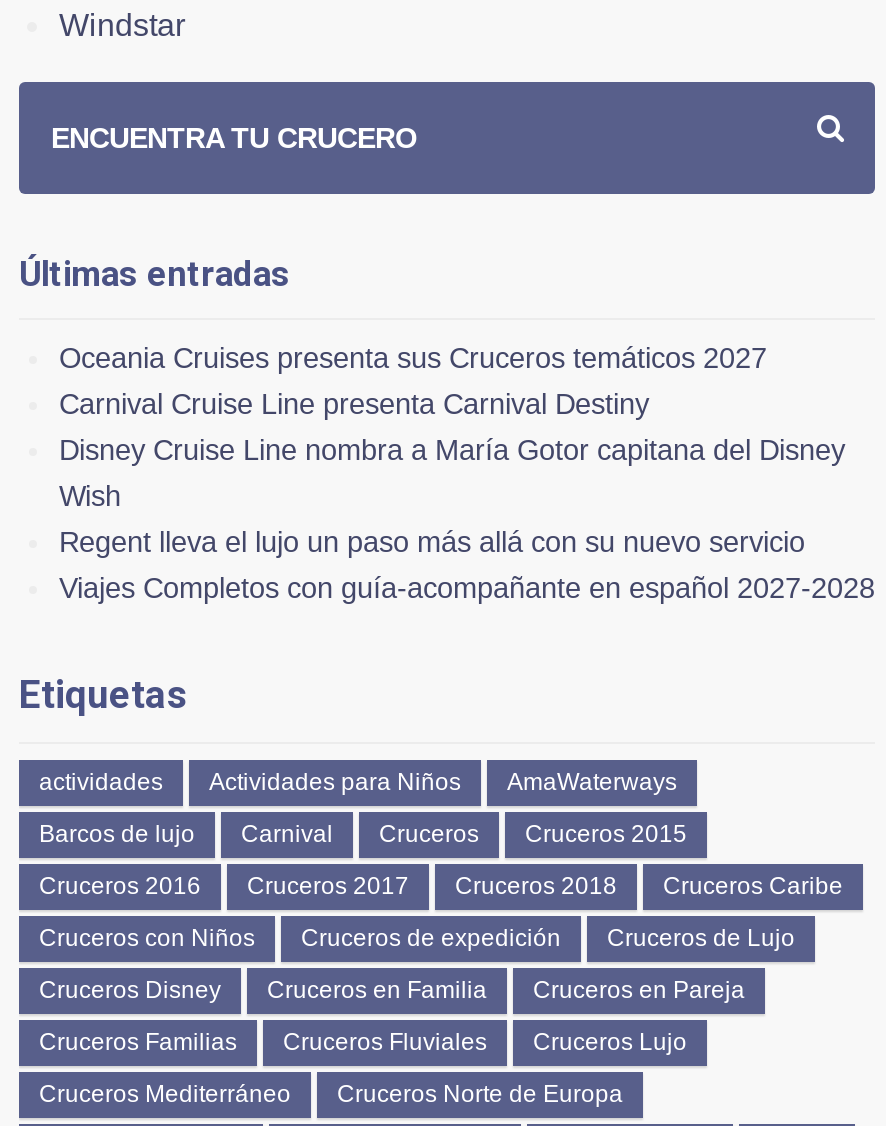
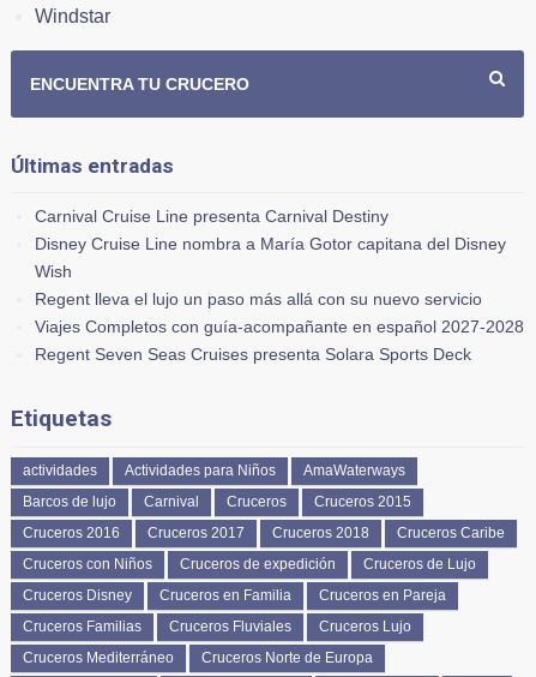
- Oceania Cruises presenta sus Cruceros temáticos 2027

moved up: Carnival Cruise Line presenta Carnival Destiny | Disney Cruise Line nombra a María Gotor capitana del Disney | Wish | Regent lleva el lujo un paso más allá con su nuevo servicio | Viajes Completos con guía-acompañante en español 2027-2028

+ Regent Seven Seas Cruises presenta Solara Sports Deck
